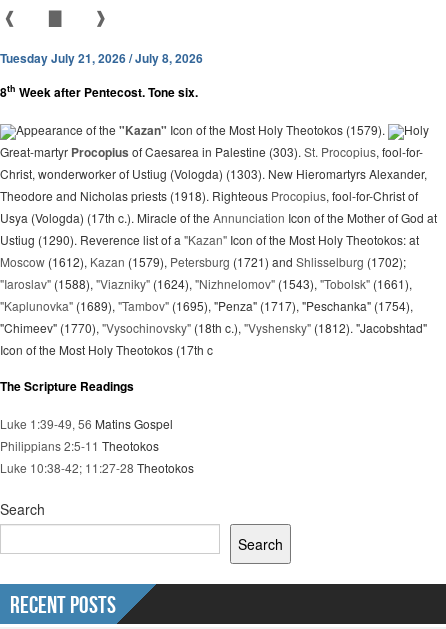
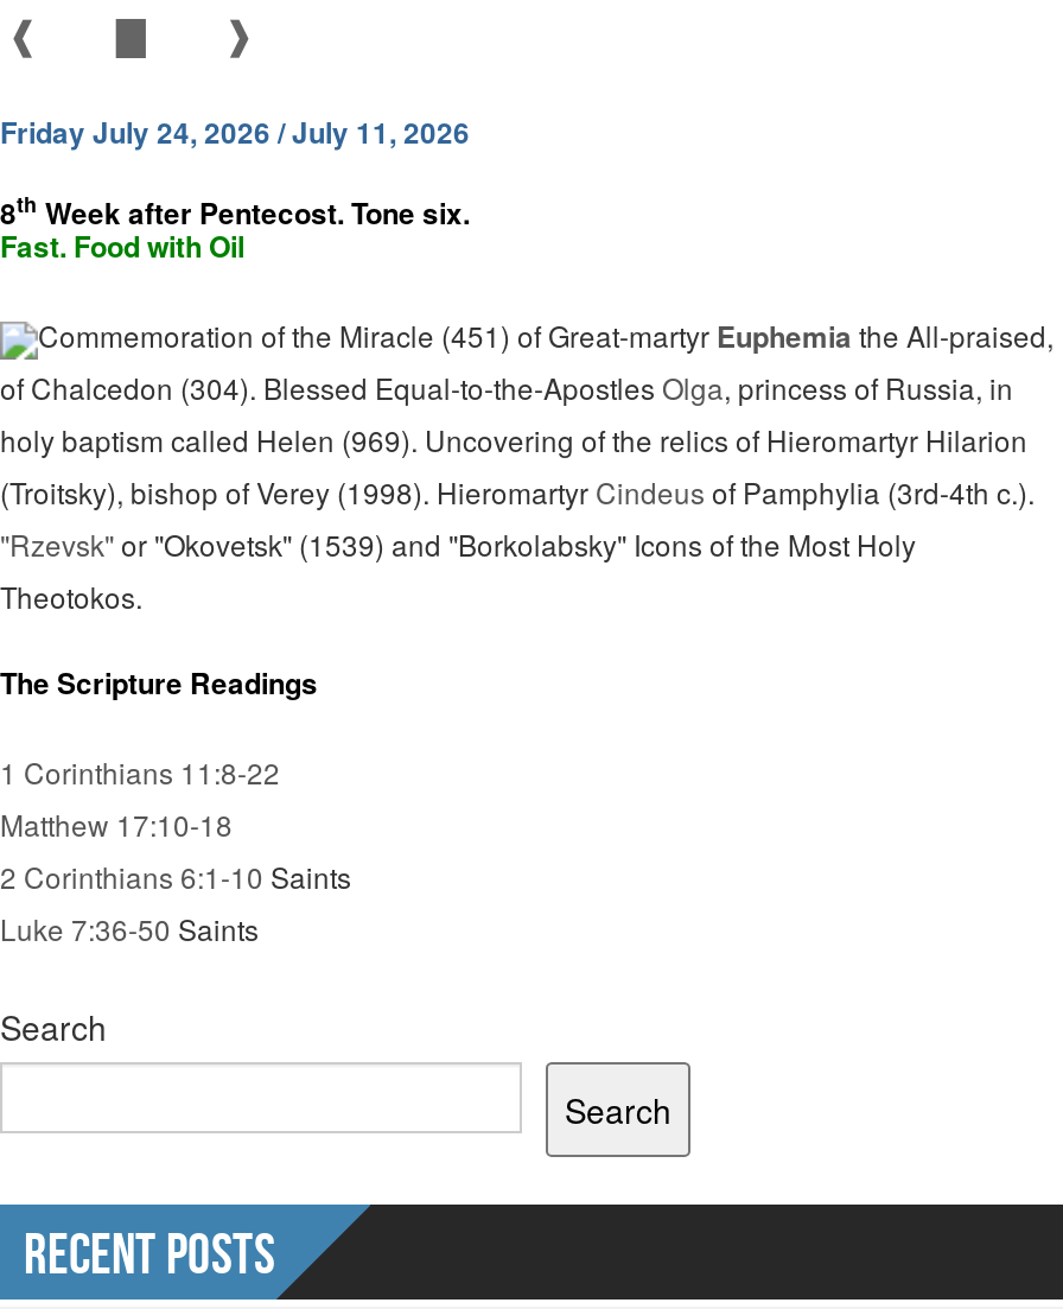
- Tuesday July 21, 2026 / July 8, 2026
+ Friday July 24, 2026 / July 11, 2026

- Appearance of the "Kazan" Icon of the Most Holy Theotokos (1579).
- Holy
- Great-martyr Procopius of Caesarea in Palestine (303). St. Procopius, fool-for-
- Christ, wonderworker of Ustiug (Vologda) (1303). New Hieromartyrs Alexander,
- Theodore and Nicholas priests (1918). Righteous Procopius, fool-for-Christ of
- Usya (Vologda) (17th c.). Miracle of the Annunciation Icon of the Mother of God at
- Ustiug (1290). Reverence list of a "Kazan" Icon of the Most Holy Theotokos: at
- Moscow (1612), Kazan (1579), Petersburg (1721) and Shlisselburg (1702);
- "Iaroslav" (1588), "Viazniky" (1624), "Nizhnelomov" (1543), "Tobolsk" (1661),
- "Kaplunovka" (1689), "Tambov" (1695), "Penza" (1717), "Peschanka" (1754),
- "Chimeev" (1770), "Vysochinovsky" (18th c.), "Vyshensky" (1812). "Jacobshtad"
- Icon of the Most Holy Theotokos (17th c
+ Fast. Food with Oil
+ Commemoration of the Miracle (451) of Great-martyr Euphemia the All-praised,
+ of Chalcedon (304). Blessed Equal-to-the-Apostles Olga, princess of Russia, in
+ holy baptism called Helen (969). Uncovering of the relics of Hieromartyr Hilarion
+ (Troitsky), bishop of Verey (1998). Hieromartyr Cindeus of Pamphylia (3rd-4th c.).
+ "Rzevsk" or "Okovetsk" (1539) and "Borkolabsky" Icons of the Most Holy
+ Theotokos.

moved up: The Scripture Readings

- Luke 1:39-49, 56 Matins Gospel
- Philippians 2:5-11 Theotokos
- Luke 10:38-42; 11:27-28 Theotokos
+ 1 Corinthians 11:8-22
+ Matthew 17:10-18
+ 2 Corinthians 6:1-10 Saints
+ Luke 7:36-50 Saints
